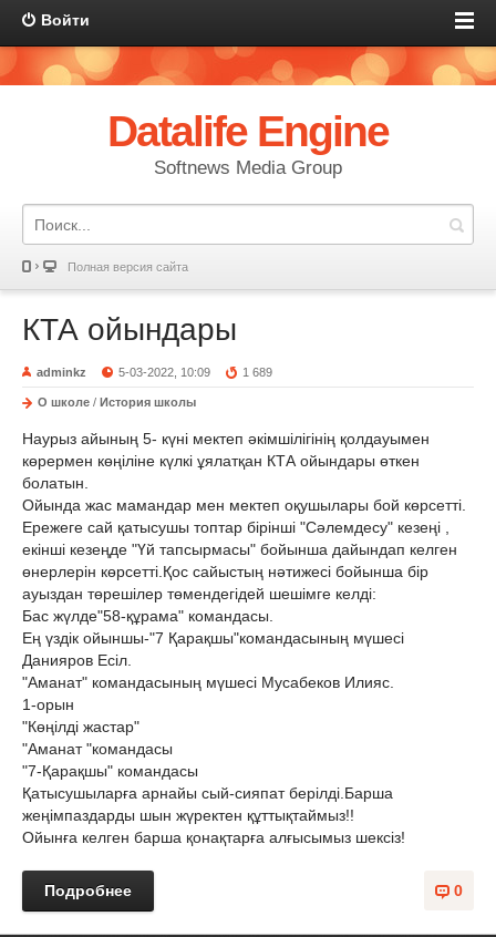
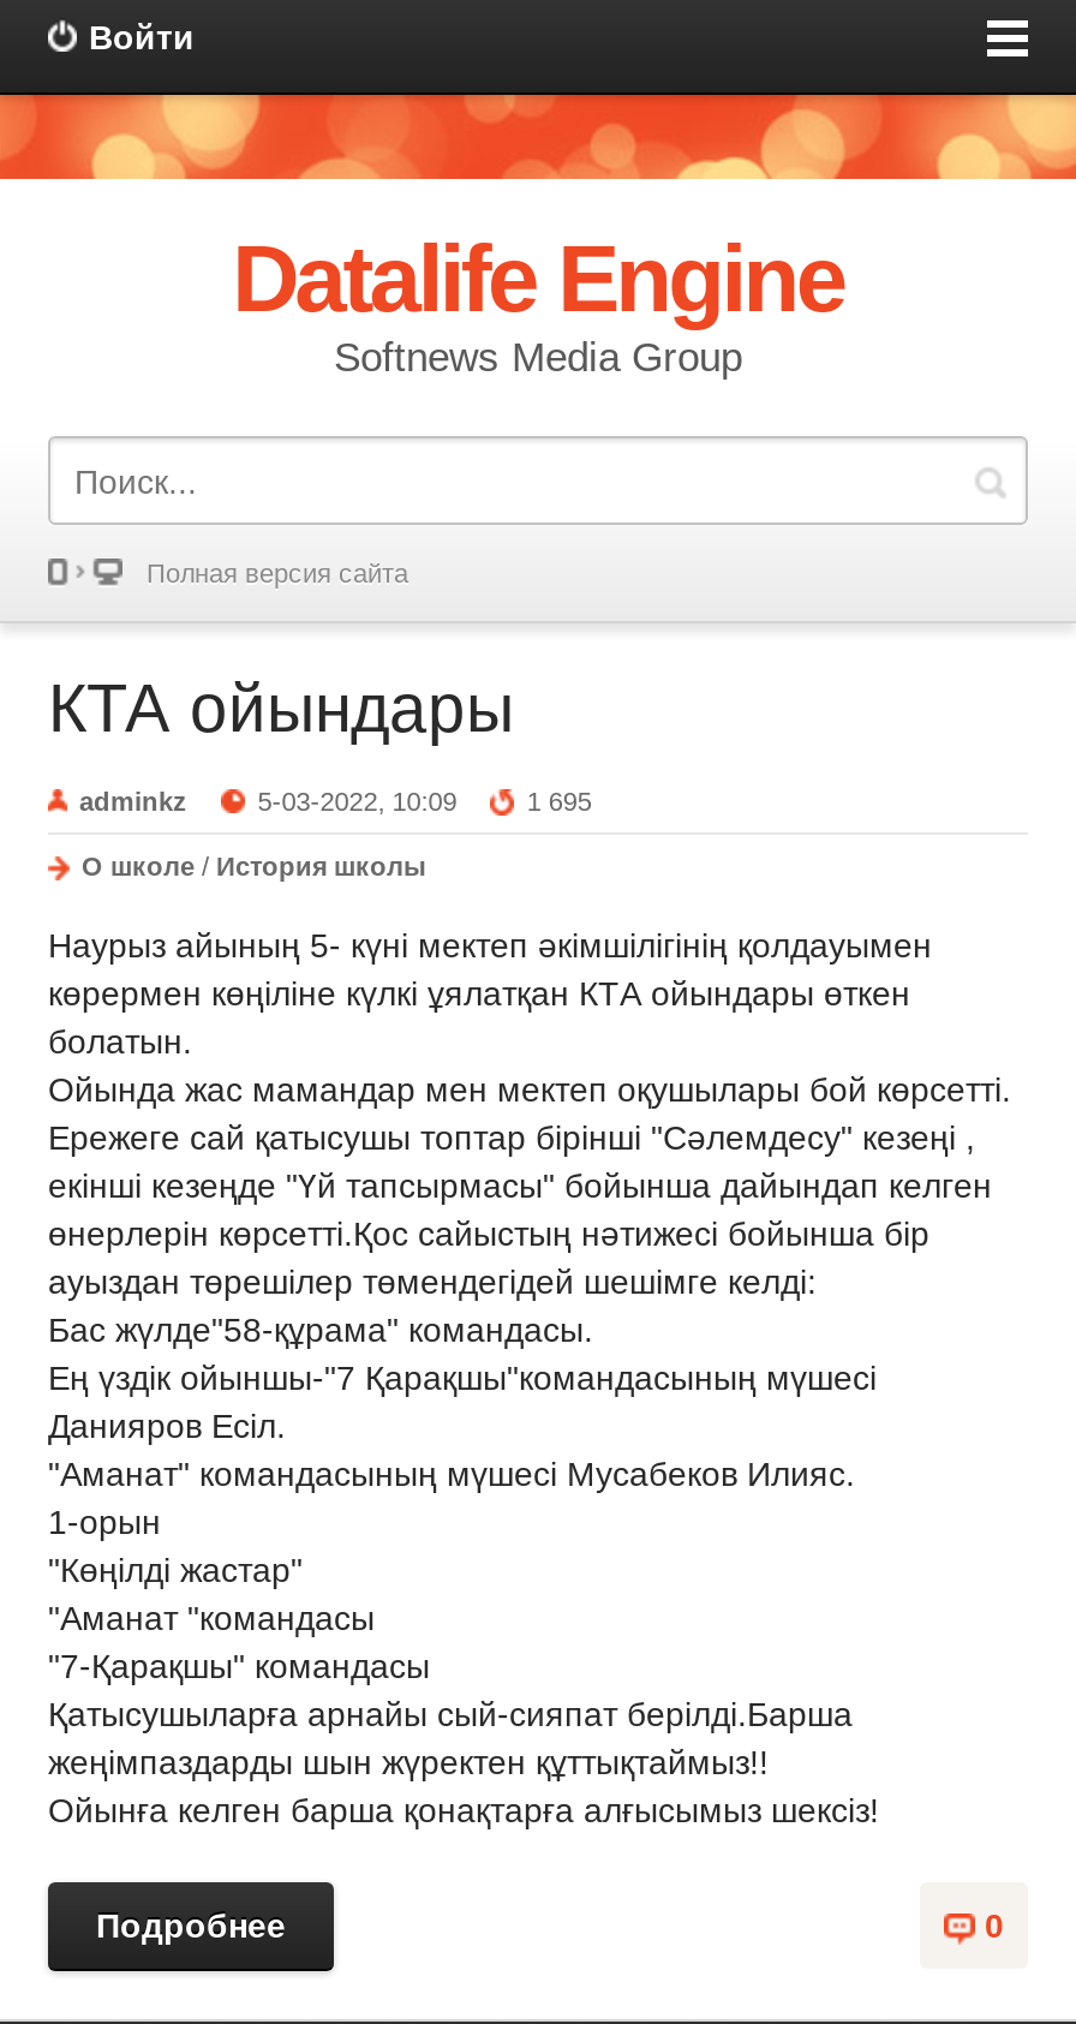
- 1 689
+ 1 695
